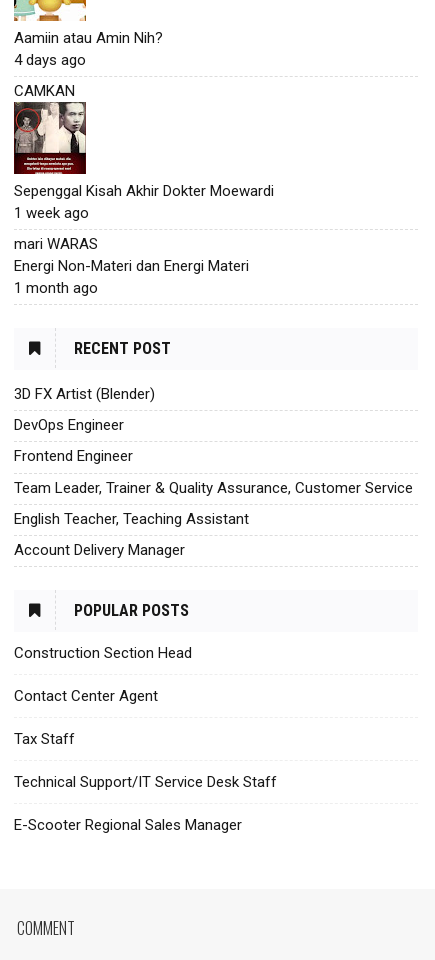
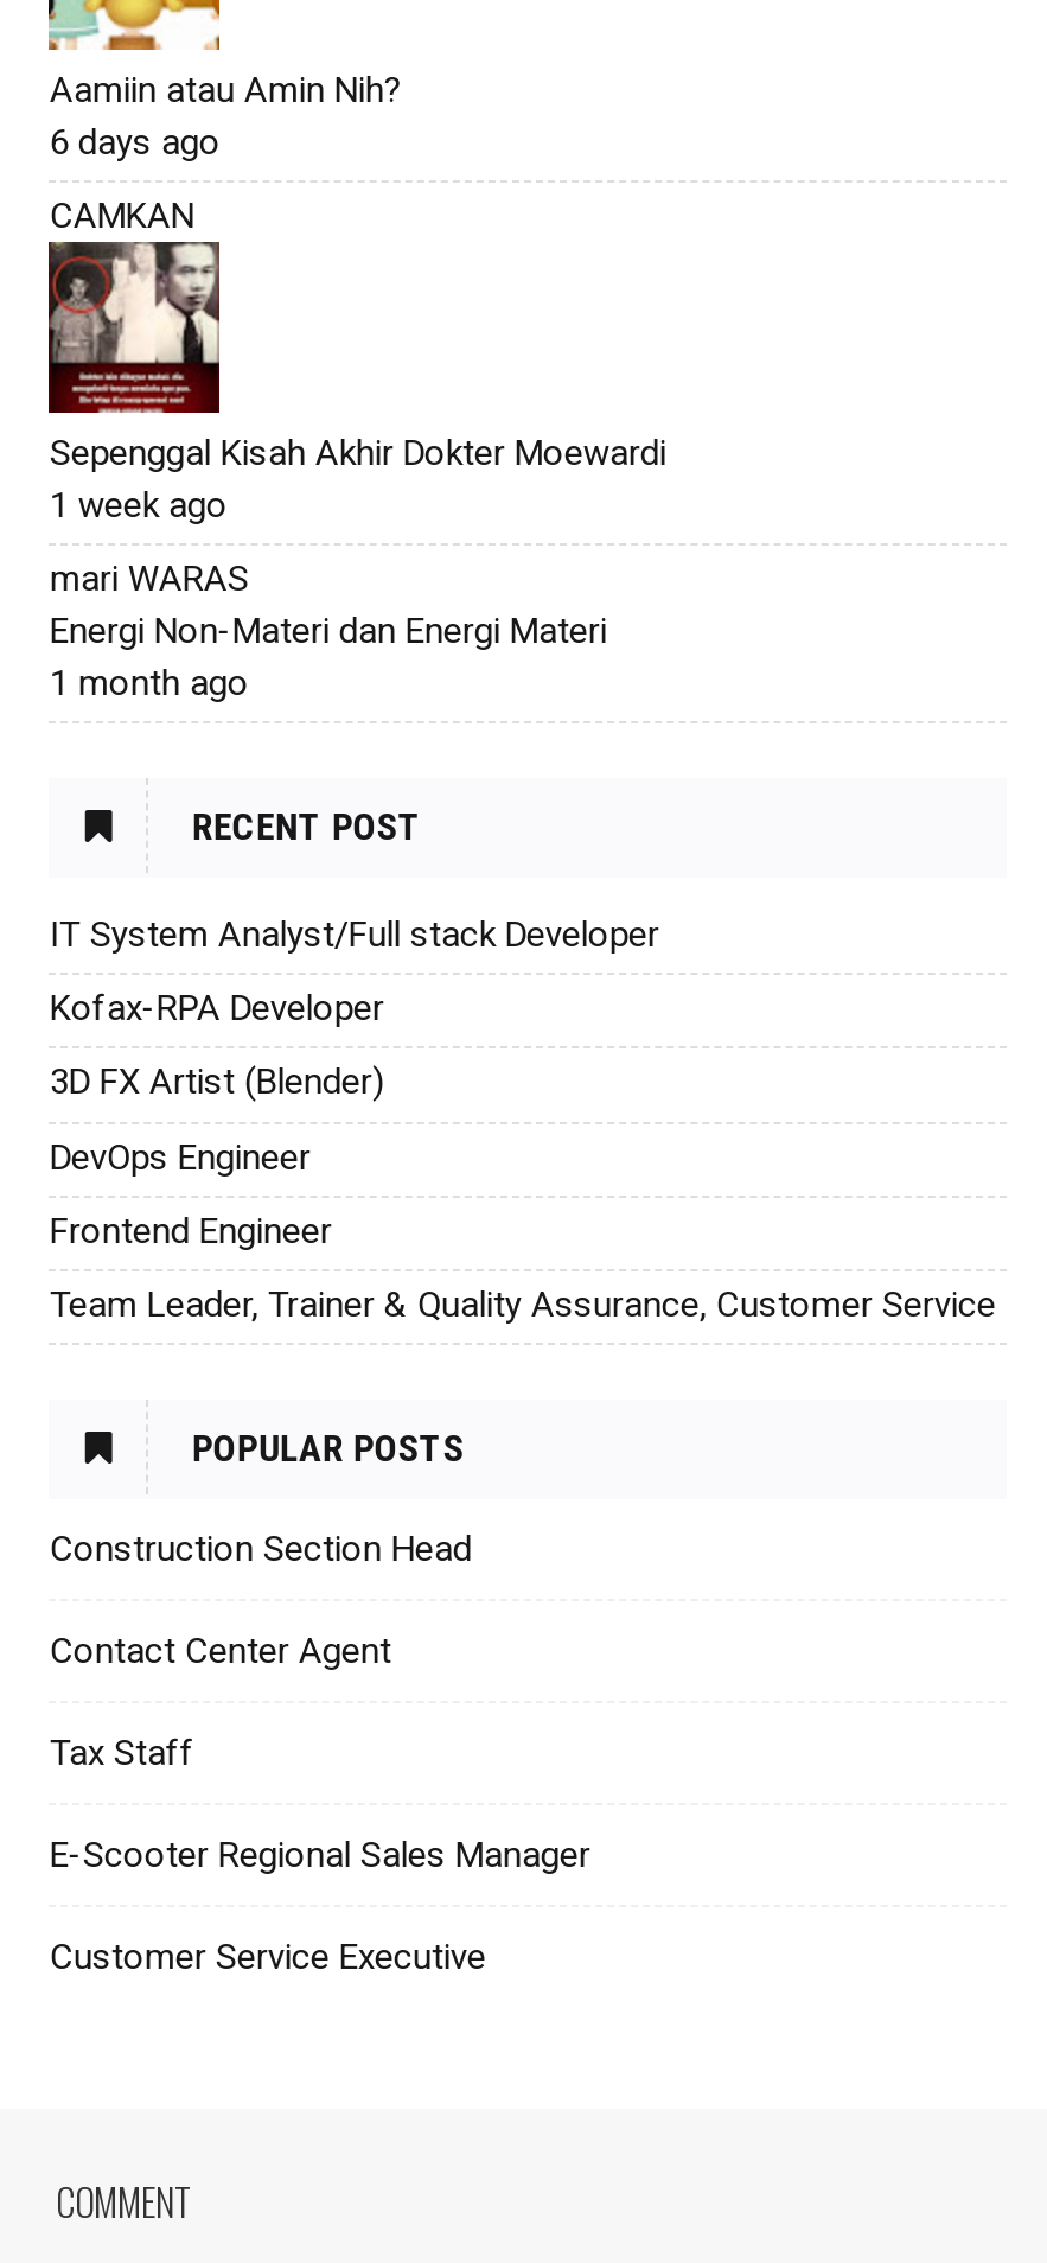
- 4 days ago
+ 6 days ago

+ IT System Analyst/Full stack Developer
+ Kofax-RPA Developer

moved down: 3D FX Artist (Blender) | DevOps Engineer | Frontend Engineer | Team Leader, Trainer & Quality Assurance, Customer Service

- English Teacher, Teaching Assistant
- Account Delivery Manager

- Technical Support/IT Service Desk Staff

moved up: E-Scooter Regional Sales Manager

+ Customer Service Executive
